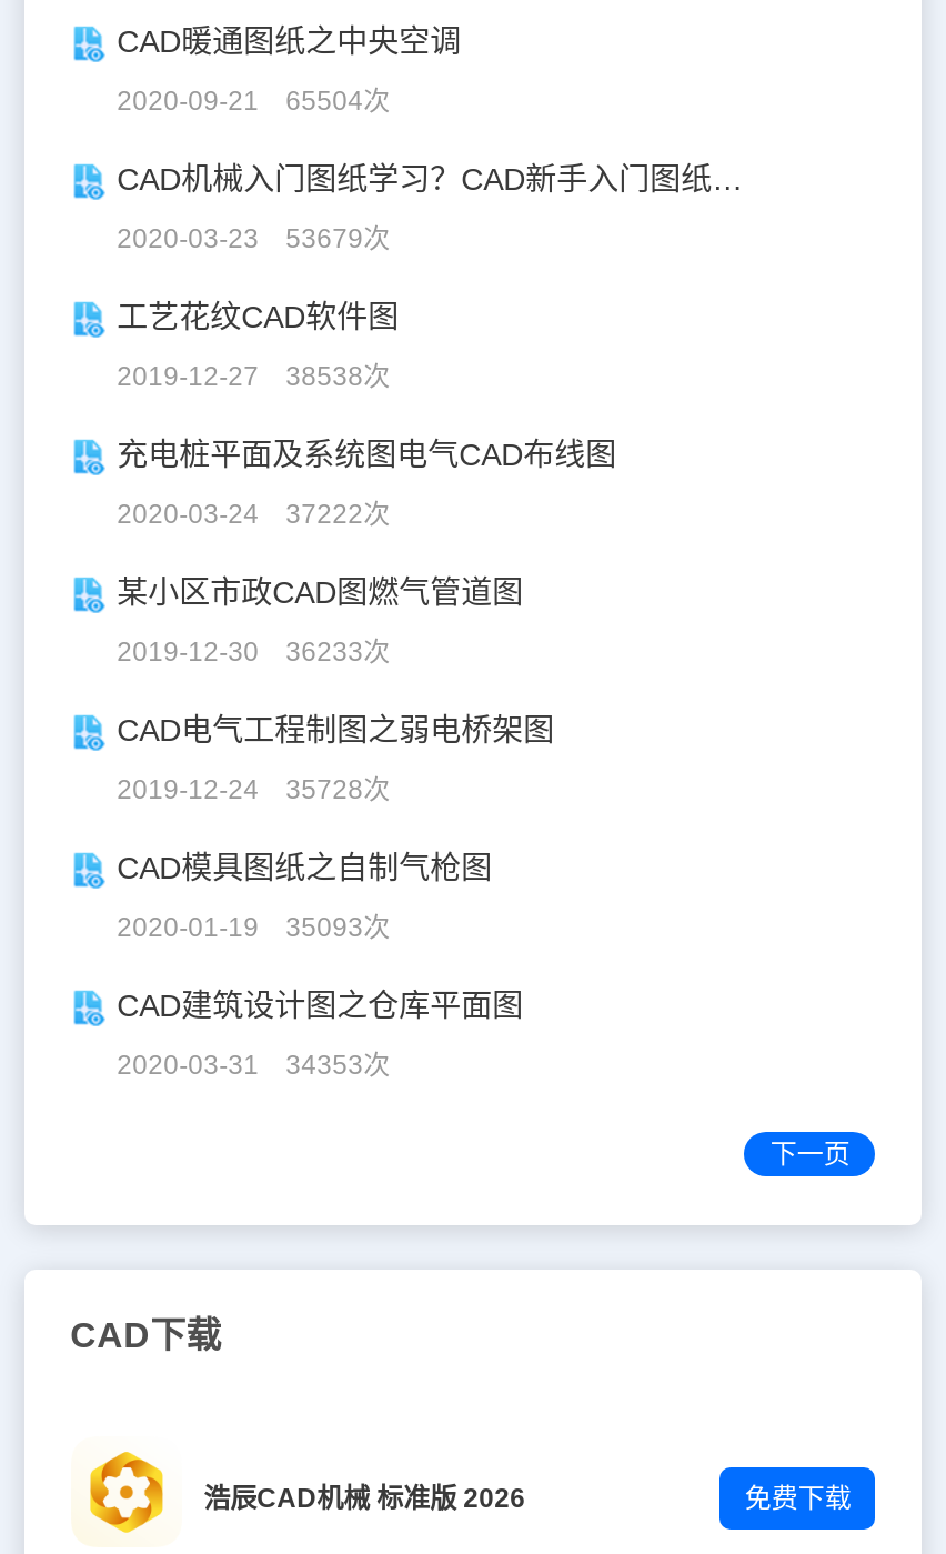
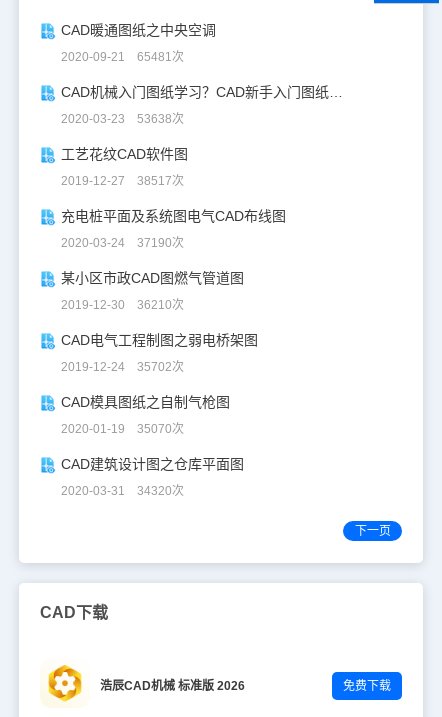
- 2020-09-21 65504次
+ 2020-09-21 65481次

- 2020-03-23 53679次
+ 2020-03-23 53638次

- 2019-12-27 38538次
+ 2019-12-27 38517次

- 2020-03-24 37222次
+ 2020-03-24 37190次

- 2019-12-30 36233次
+ 2019-12-30 36210次

- 2019-12-24 35728次
+ 2019-12-24 35702次

- 2020-01-19 35093次
+ 2020-01-19 35070次

- 2020-03-31 34353次
+ 2020-03-31 34320次
